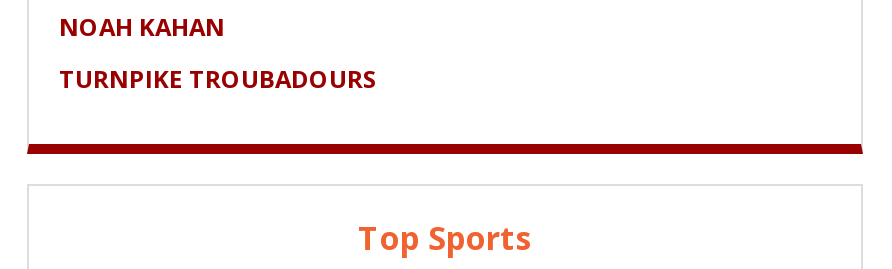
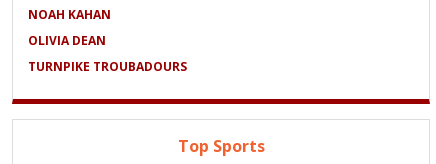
+ OLIVIA DEAN
